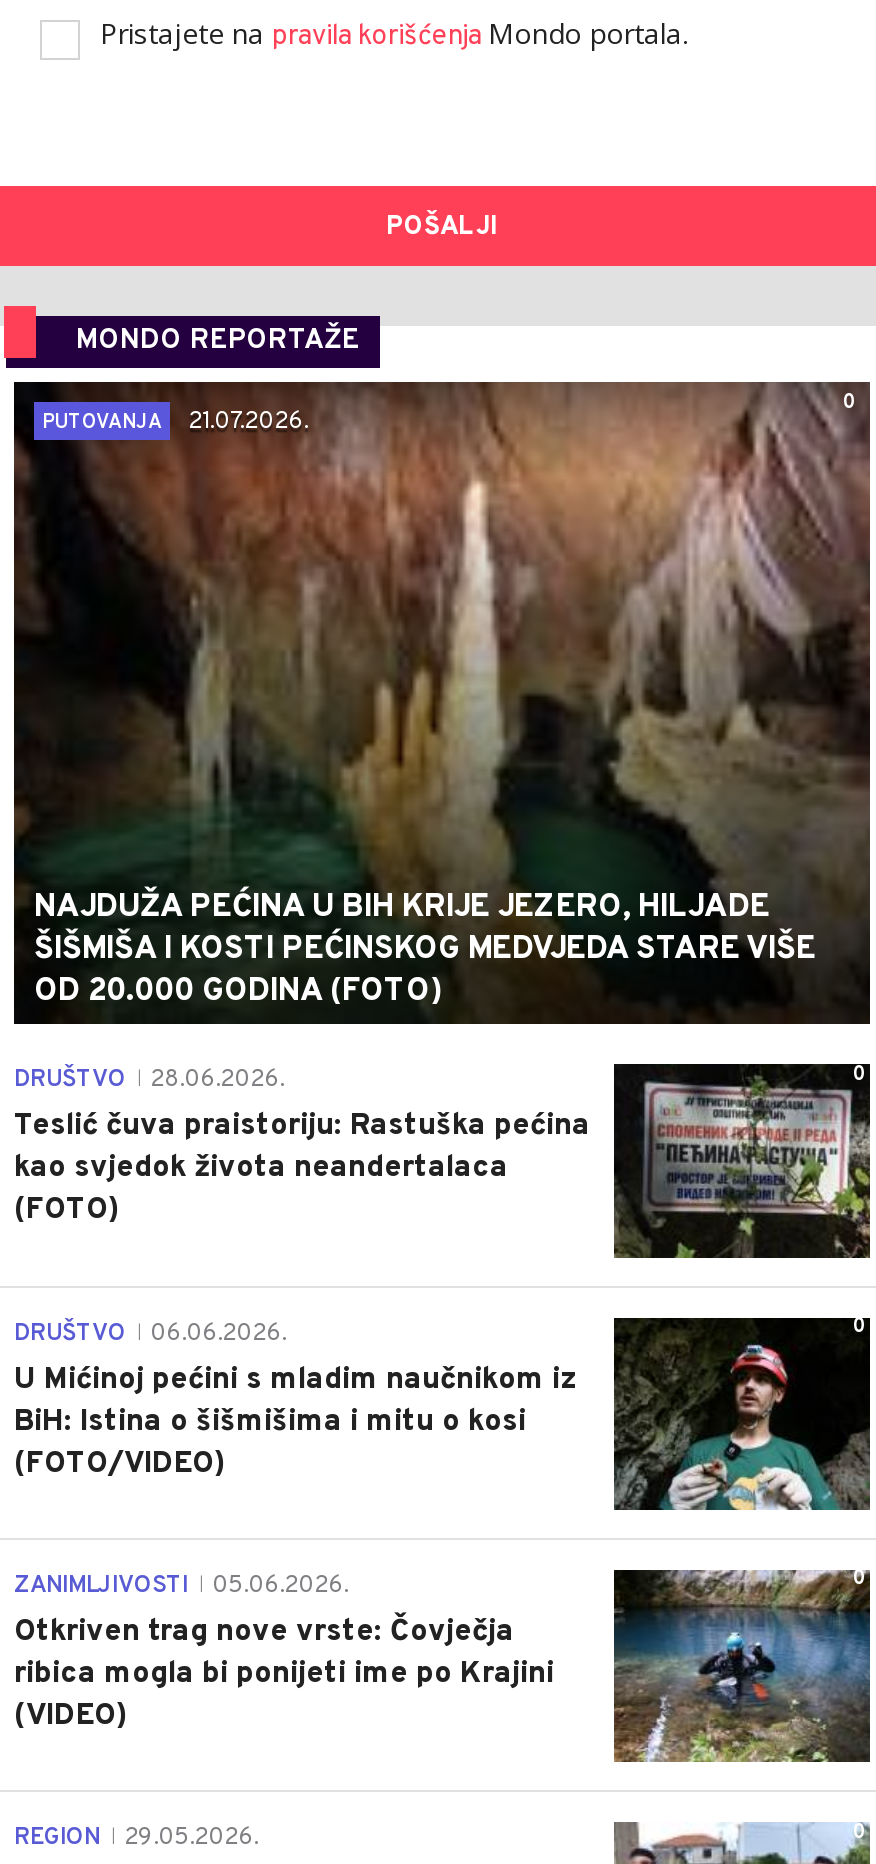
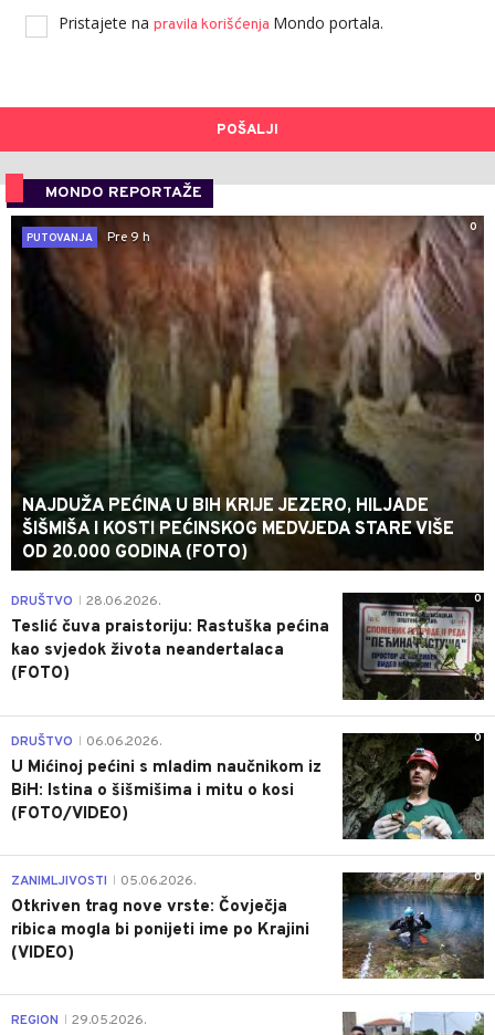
- PUTOVANJA 21.07.2026.
+ PUTOVANJA Pre 9 h
